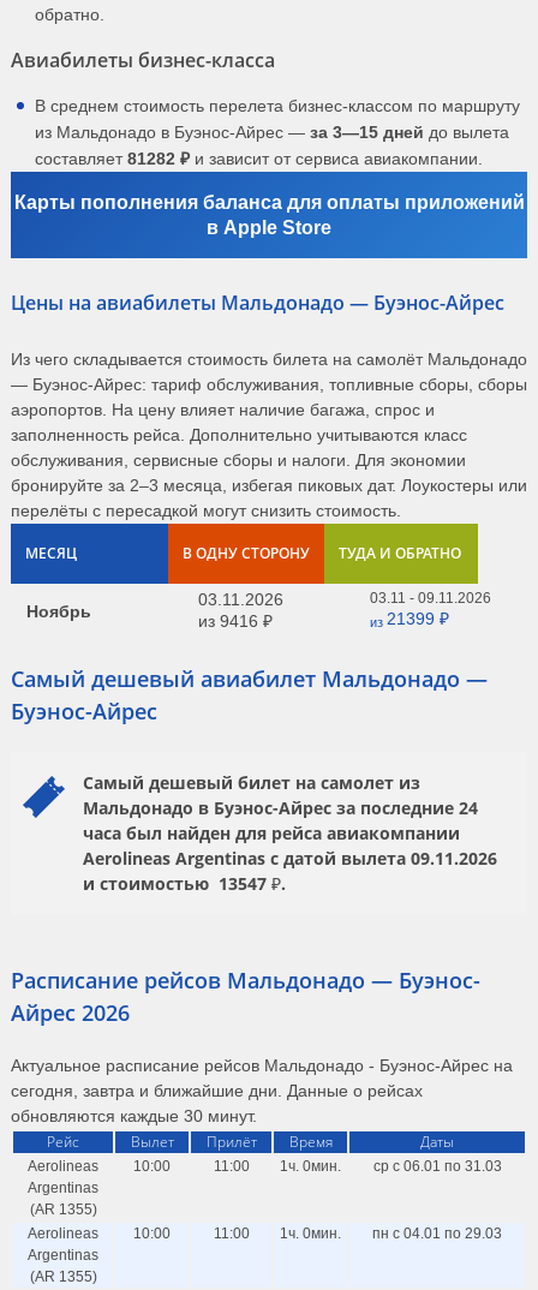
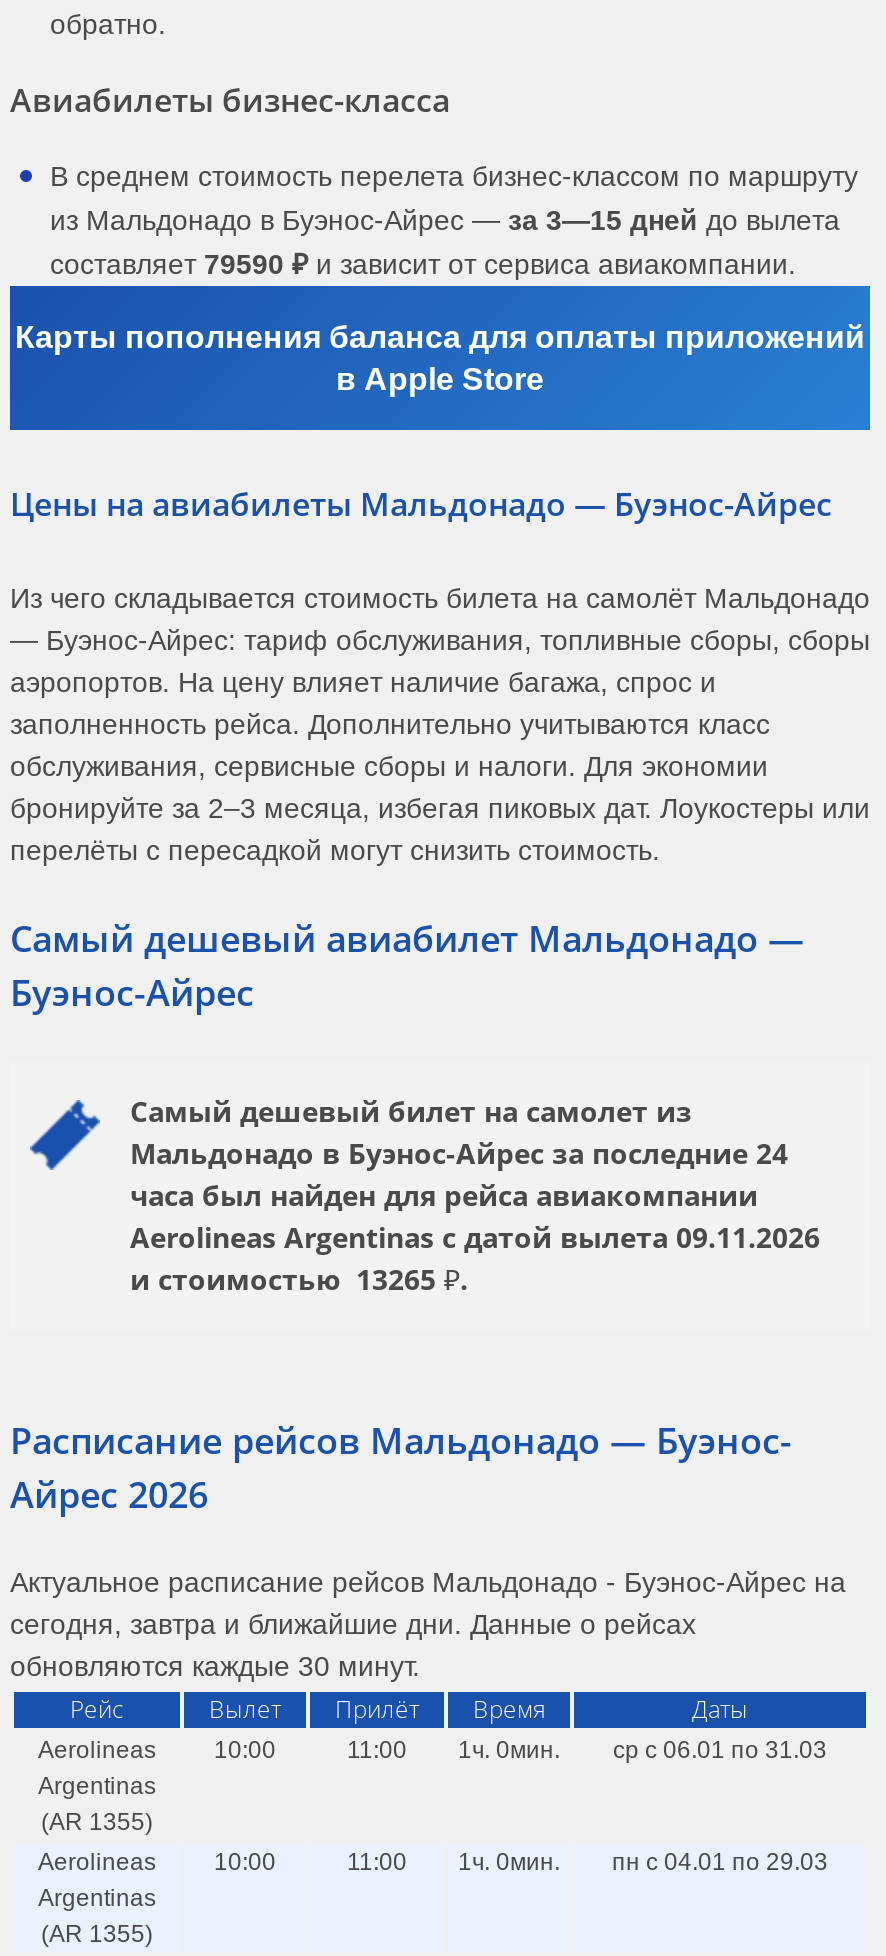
- составляет 81282 ₽ и зависит от сервиса авиакомпании.
+ составляет 79590 ₽ и зависит от сервиса авиакомпании.

- МЕСЯЦ
- В ОДНУ СТОРОНУ
- ТУДА И ОБРАТНО
- Ноябрь

- 03.11.2026
- из 9416 ₽

- 03.11 - 09.11.2026
- из 21399 ₽

- и стоимостью 13547 ₽.
+ и стоимостью 13265 ₽.
